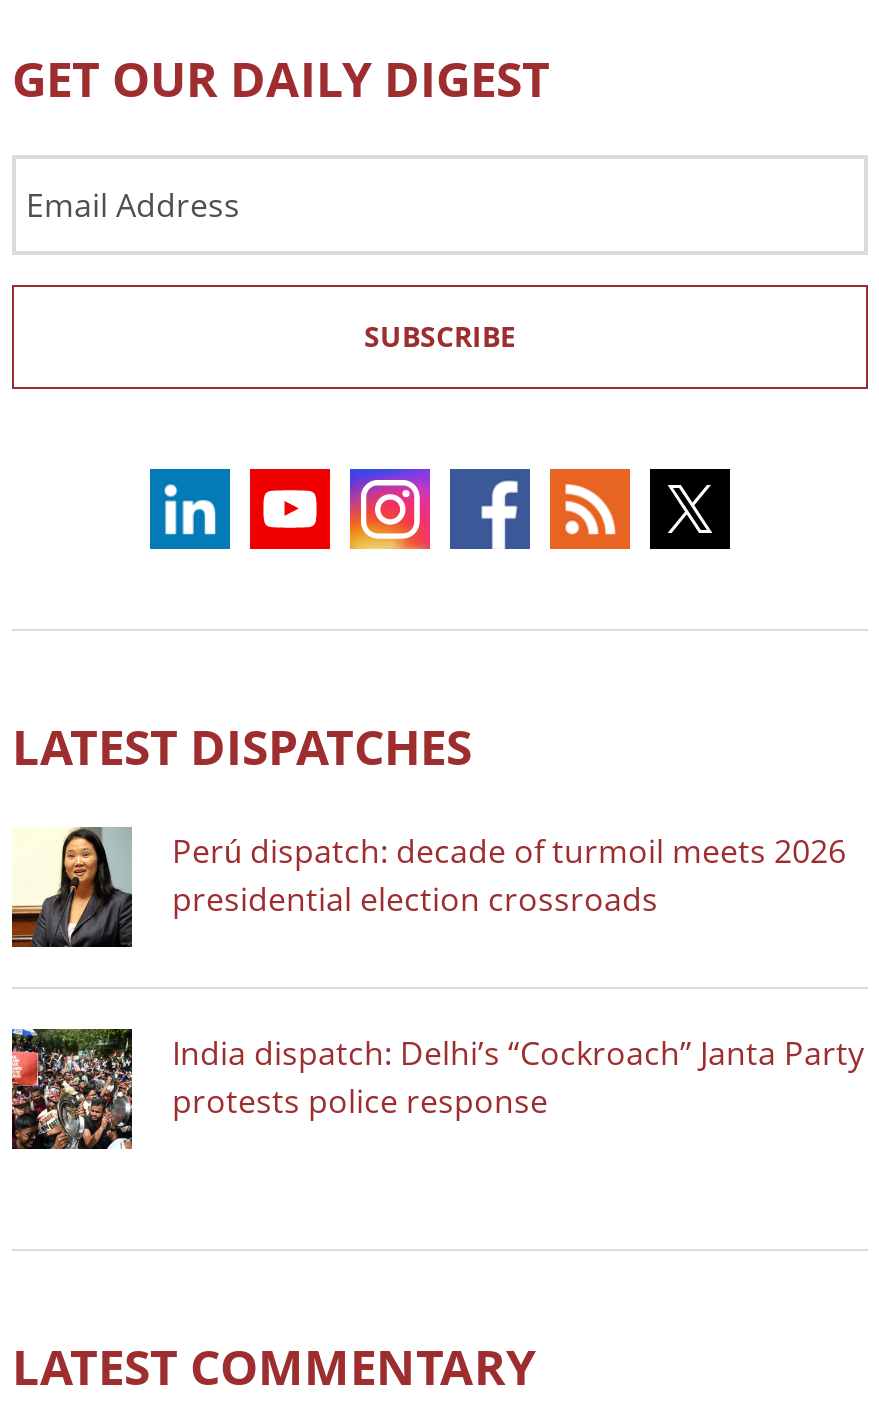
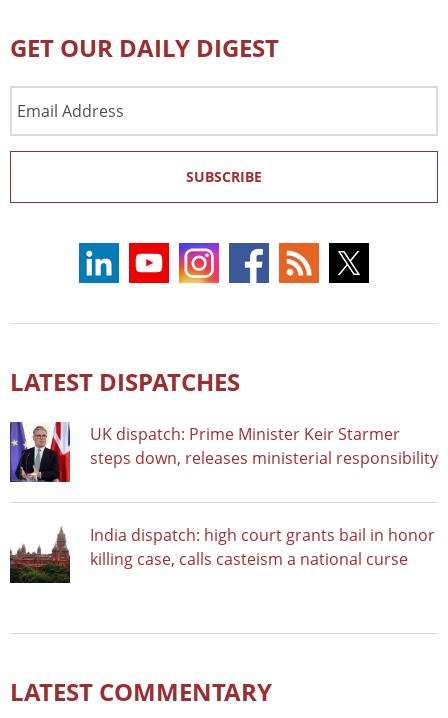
- [image]
- Perú dispatch: decade of turmoil meets 2026
- presidential election crossroads
+ [image]
+ UK dispatch: Prime Minister Keir Starmer
+ steps down, releases ministerial responsibility

- [image]
- India dispatch: Delhi’s “Cockroach” Janta Party
- protests police response
+ [image]
+ India dispatch: high court grants bail in honor
+ killing case, calls casteism a national curse
